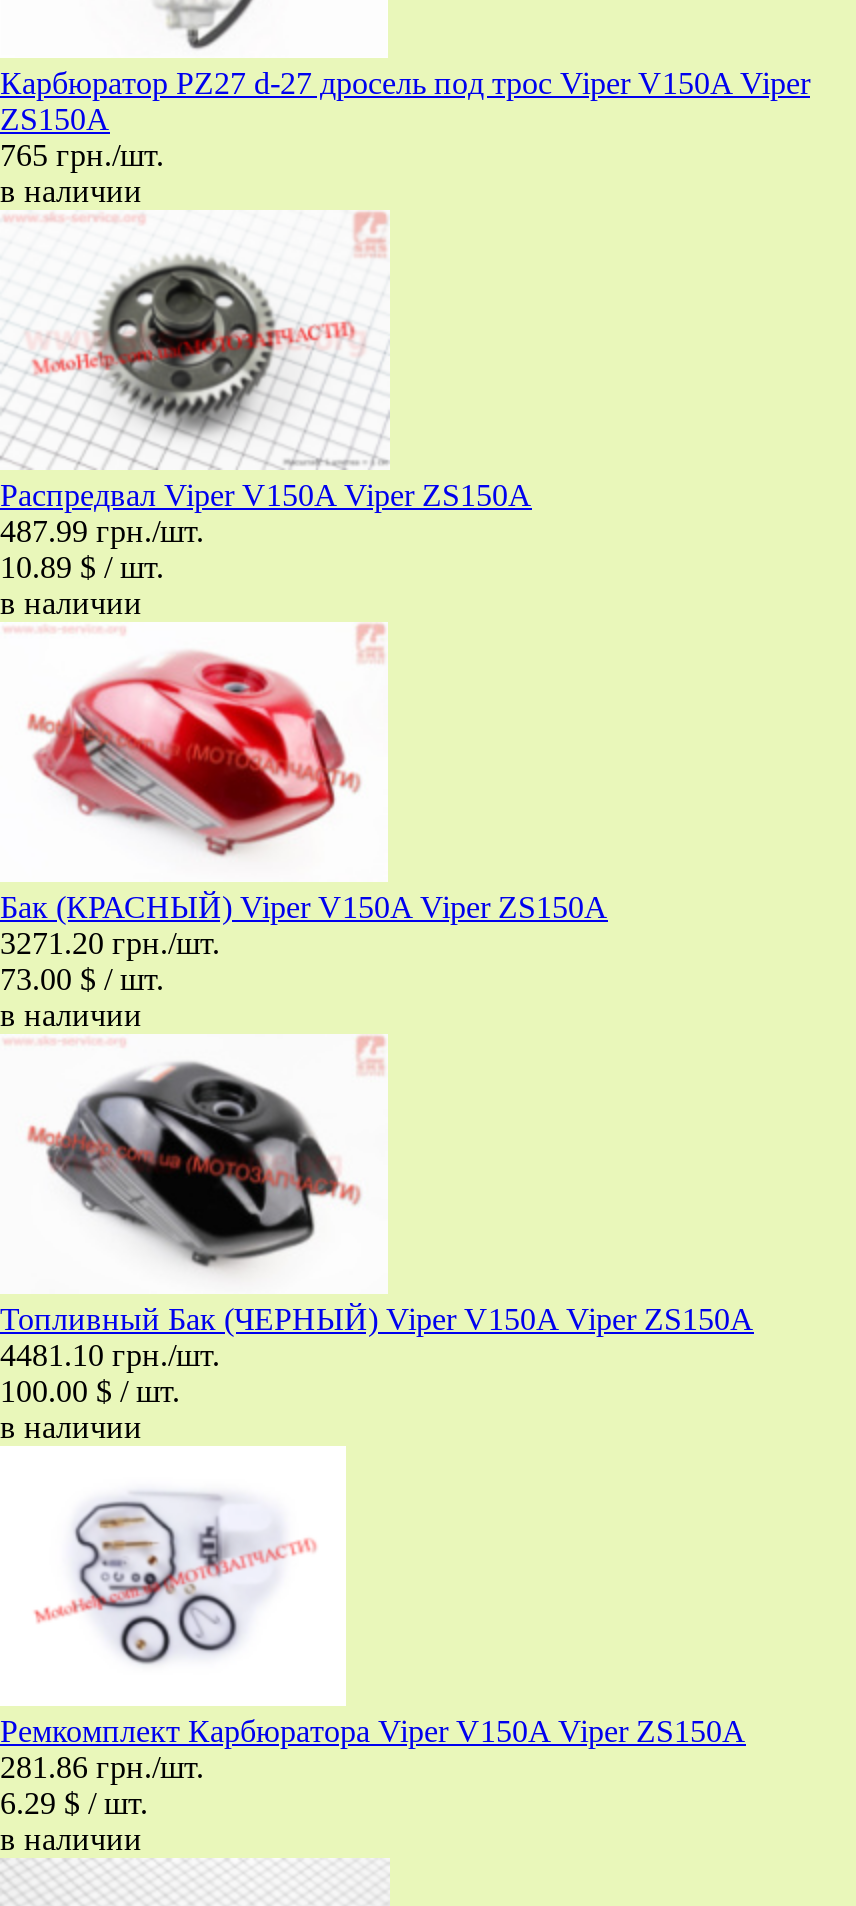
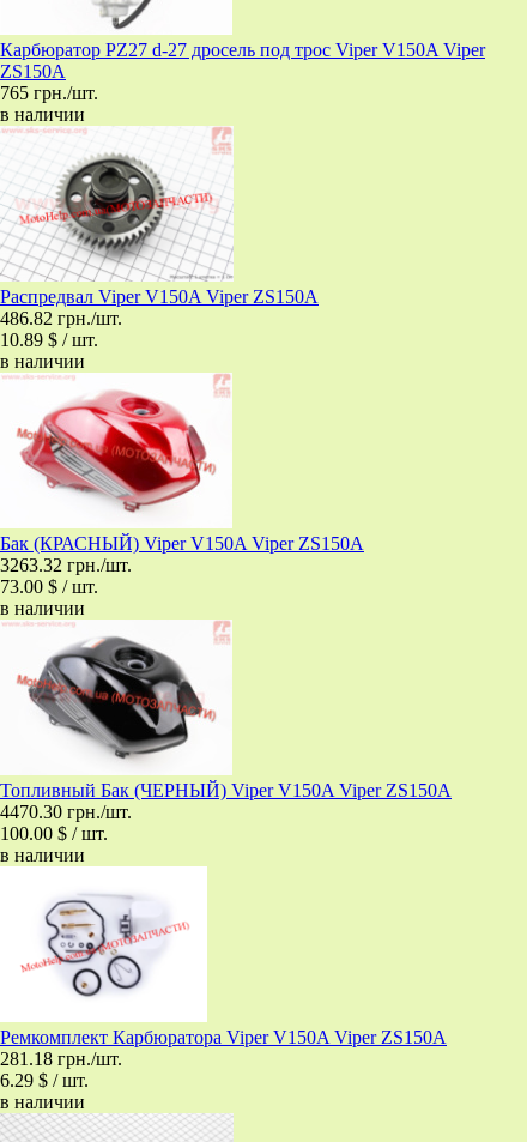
- 487.99 грн./шт.
+ 486.82 грн./шт.

- 3271.20 грн./шт.
+ 3263.32 грн./шт.

- 4481.10 грн./шт.
+ 4470.30 грн./шт.

- 281.86 грн./шт.
+ 281.18 грн./шт.
